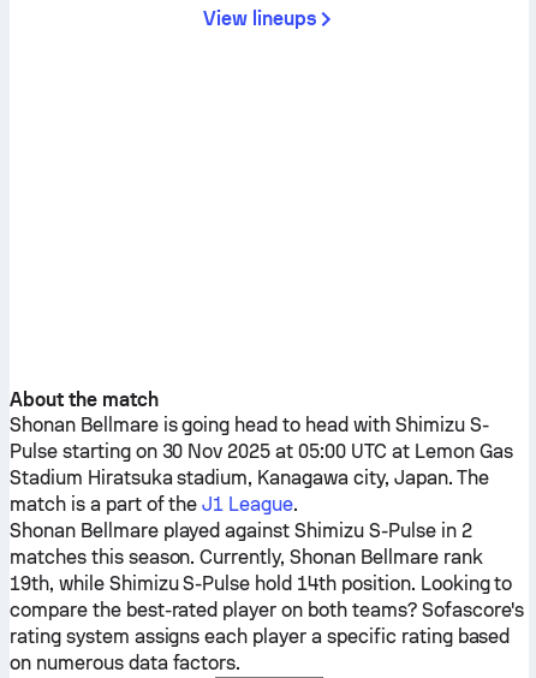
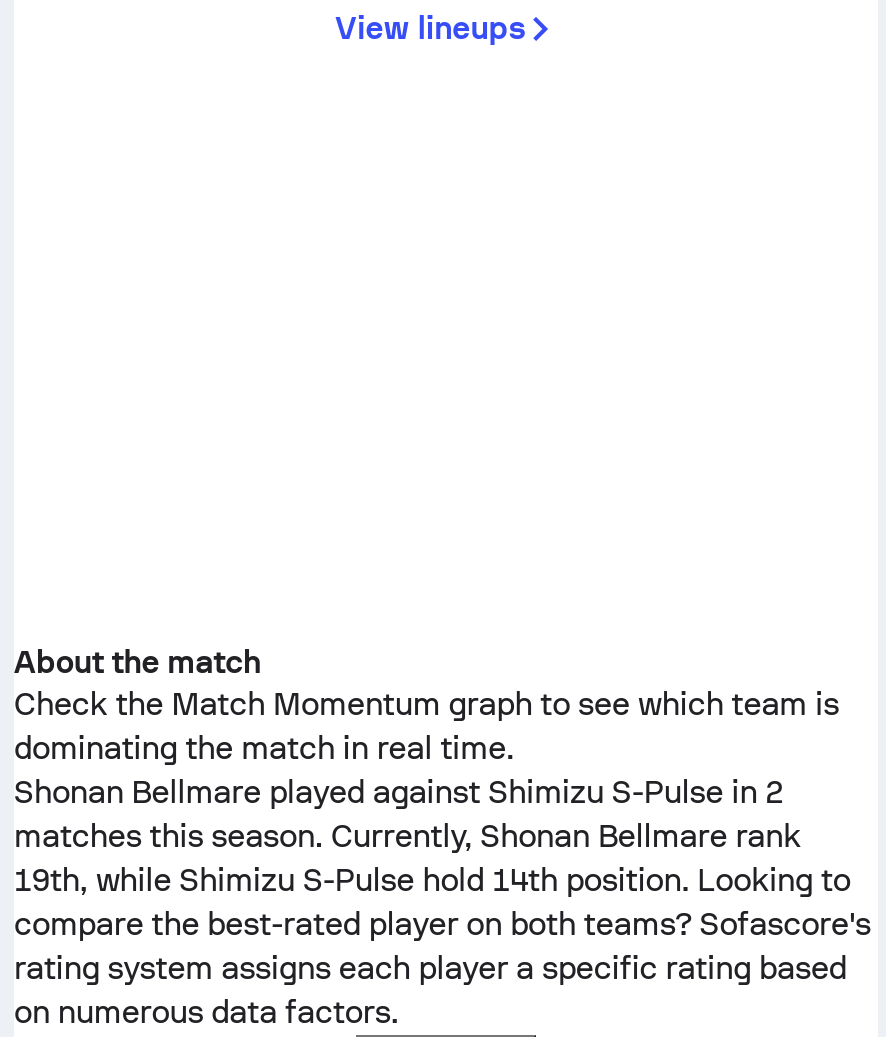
- Shonan Bellmare is going head to head with Shimizu S-
- Pulse starting on 30 Nov 2025 at 05:00 UTC at Lemon Gas
- Stadium Hiratsuka stadium, Kanagawa city, Japan. The
- match is a part of the J1 League.
+ Check the Match Momentum graph to see which team is
+ dominating the match in real time.
